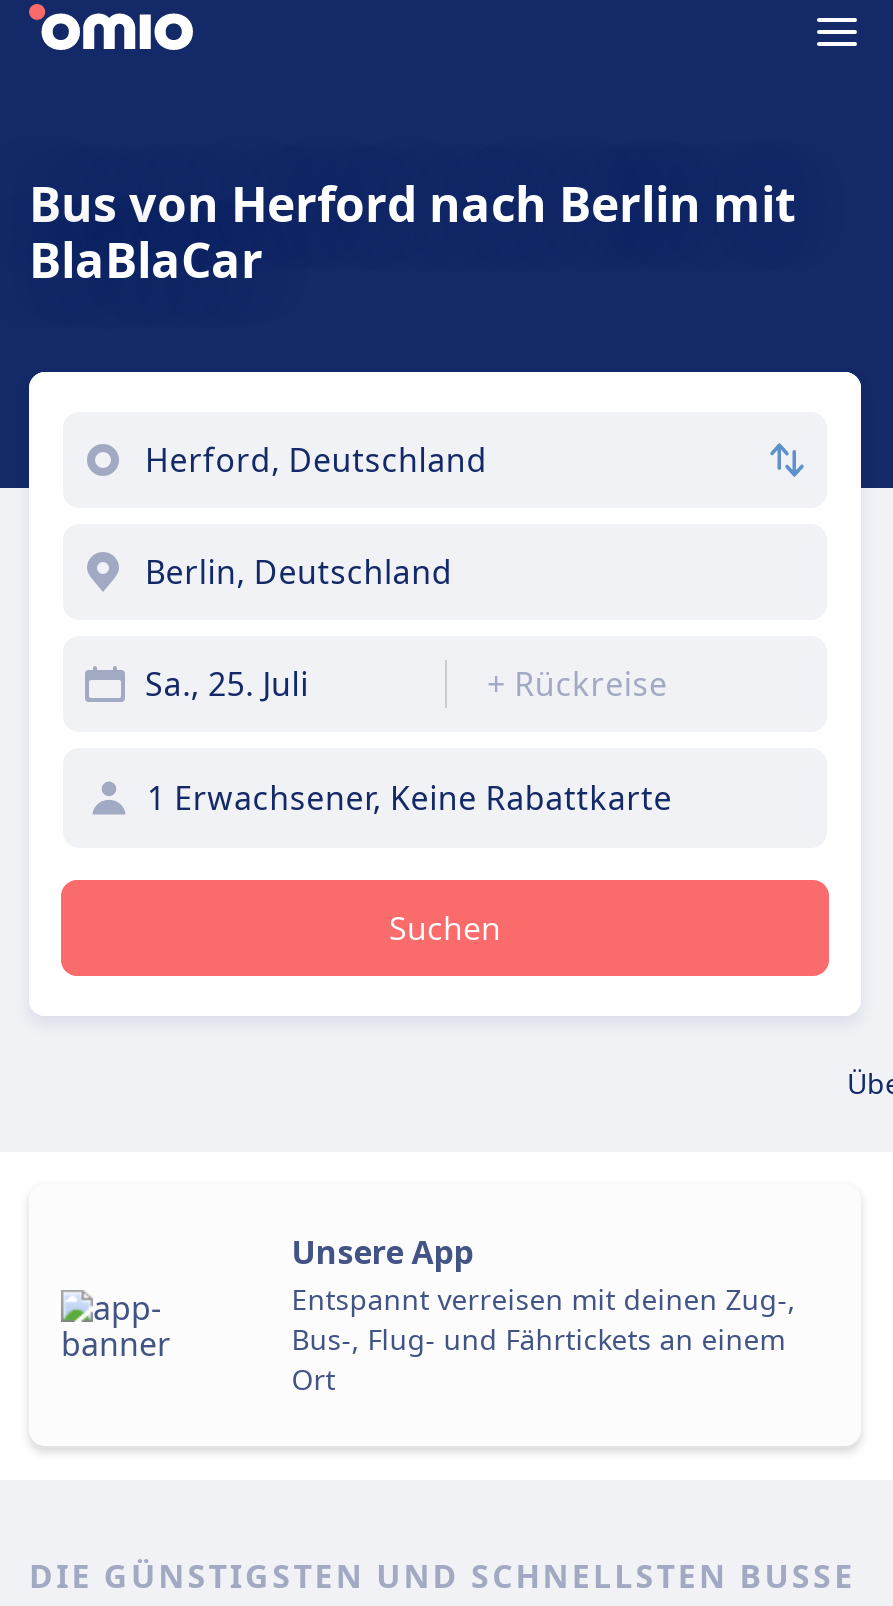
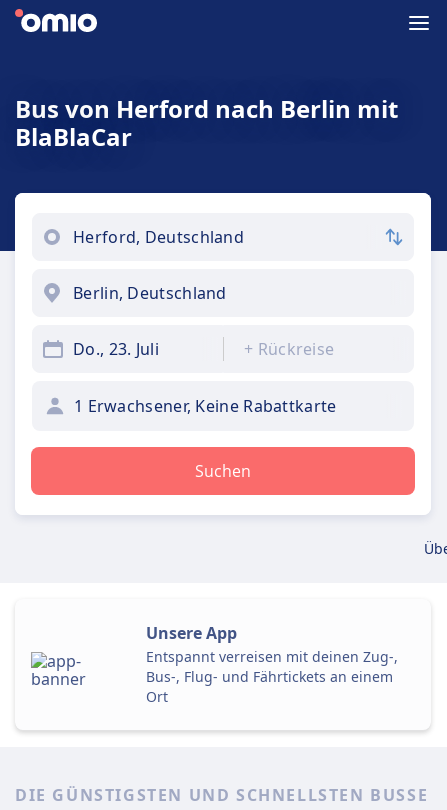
- Sa., 25. Juli
+ Do., 23. Juli
